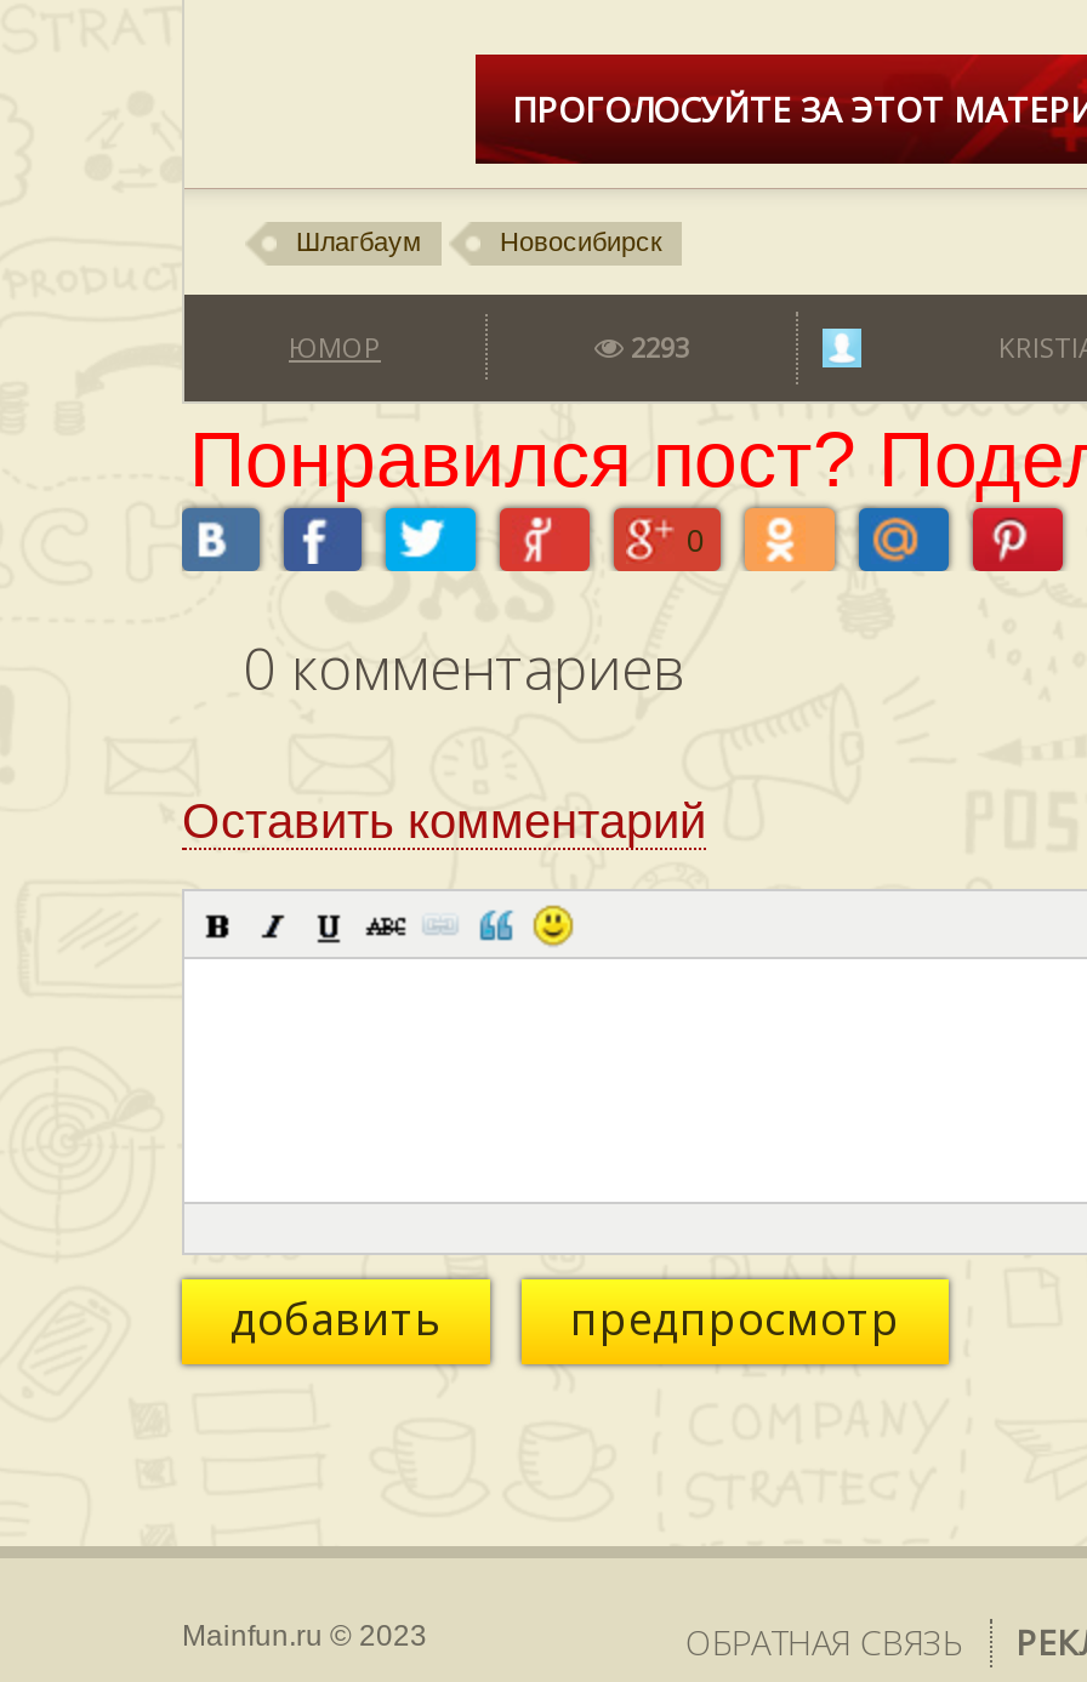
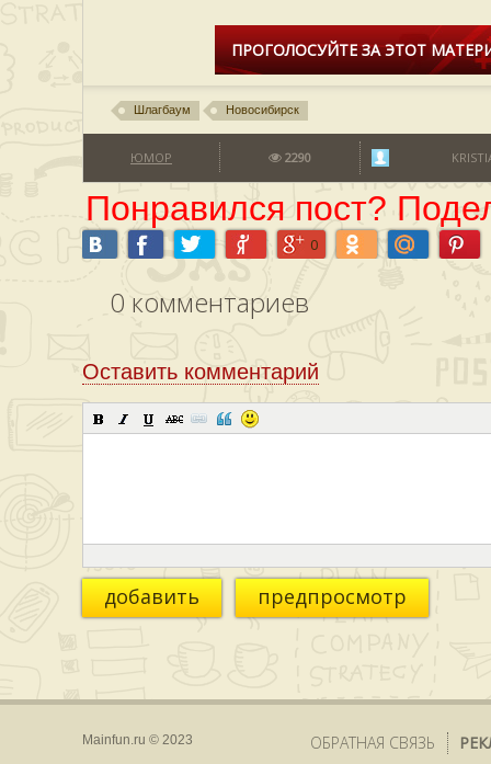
- 2293
+ 2290
